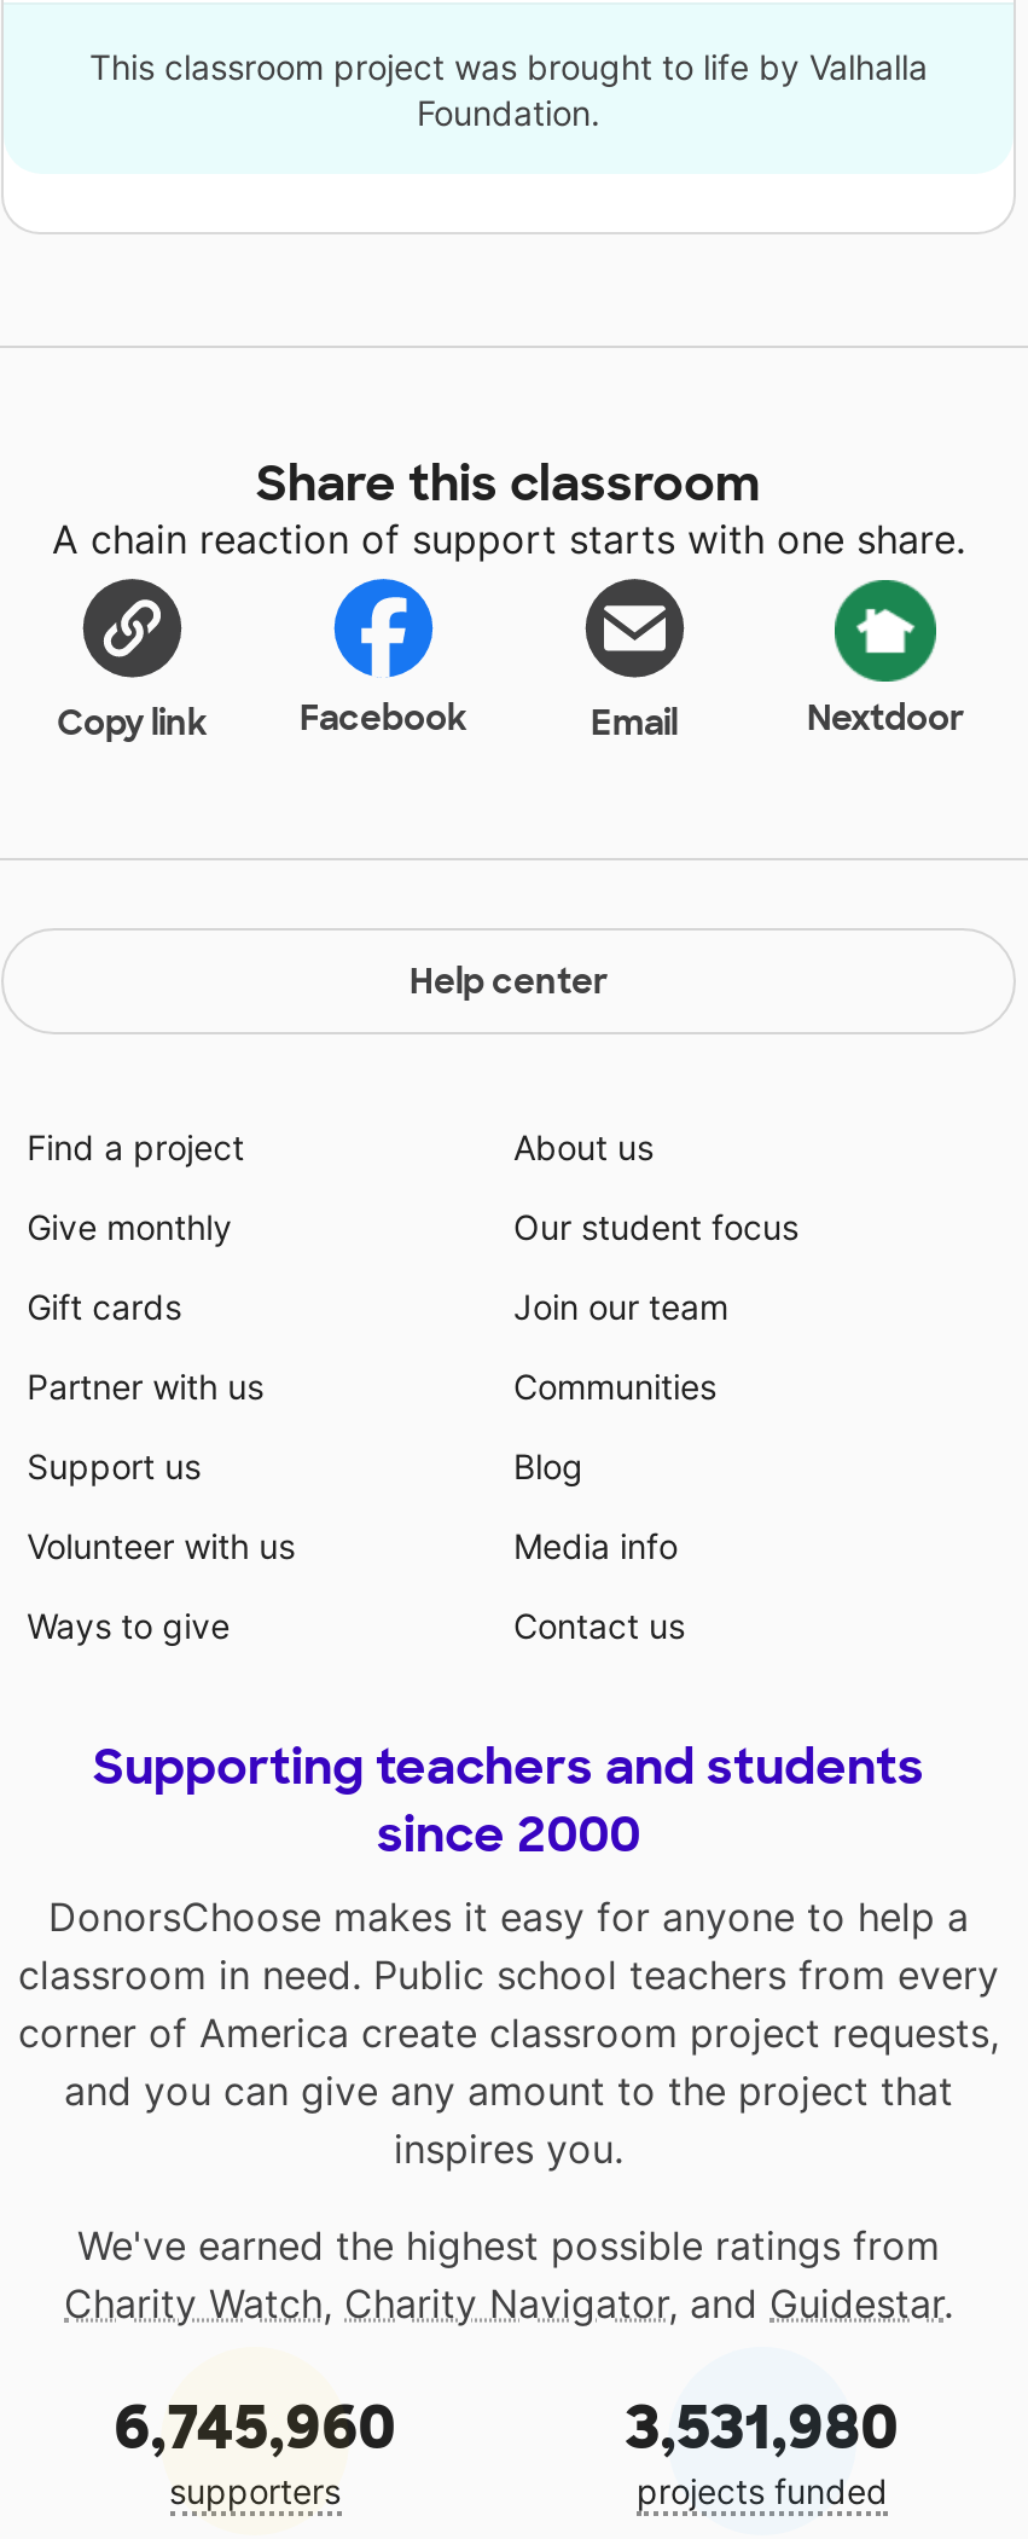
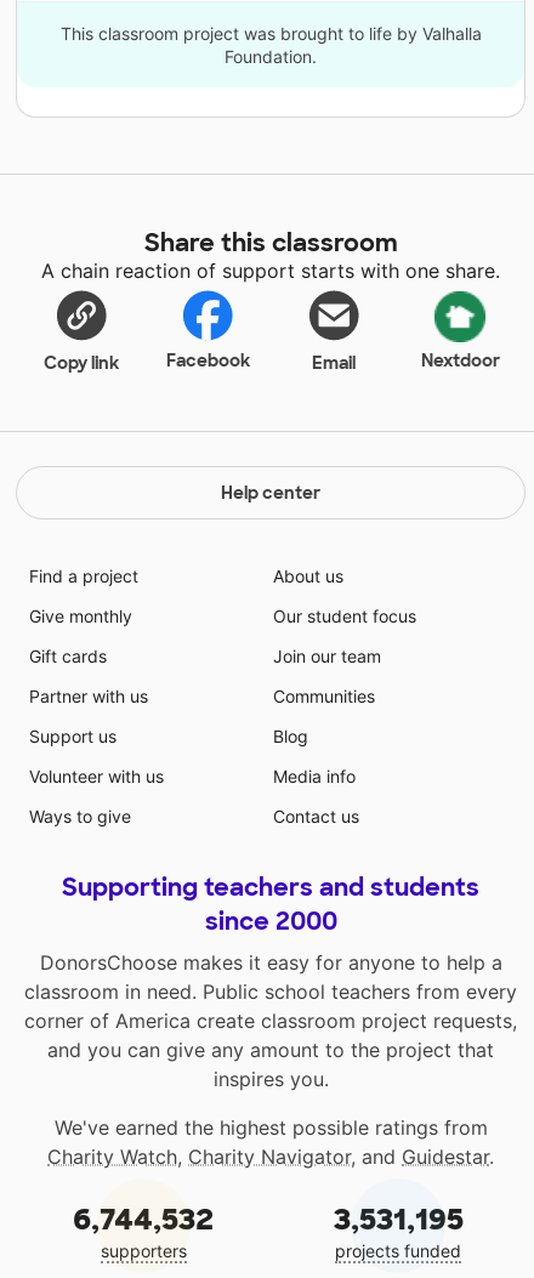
- 6,745,960
+ 6,744,532

- 3,531,980
+ 3,531,195
